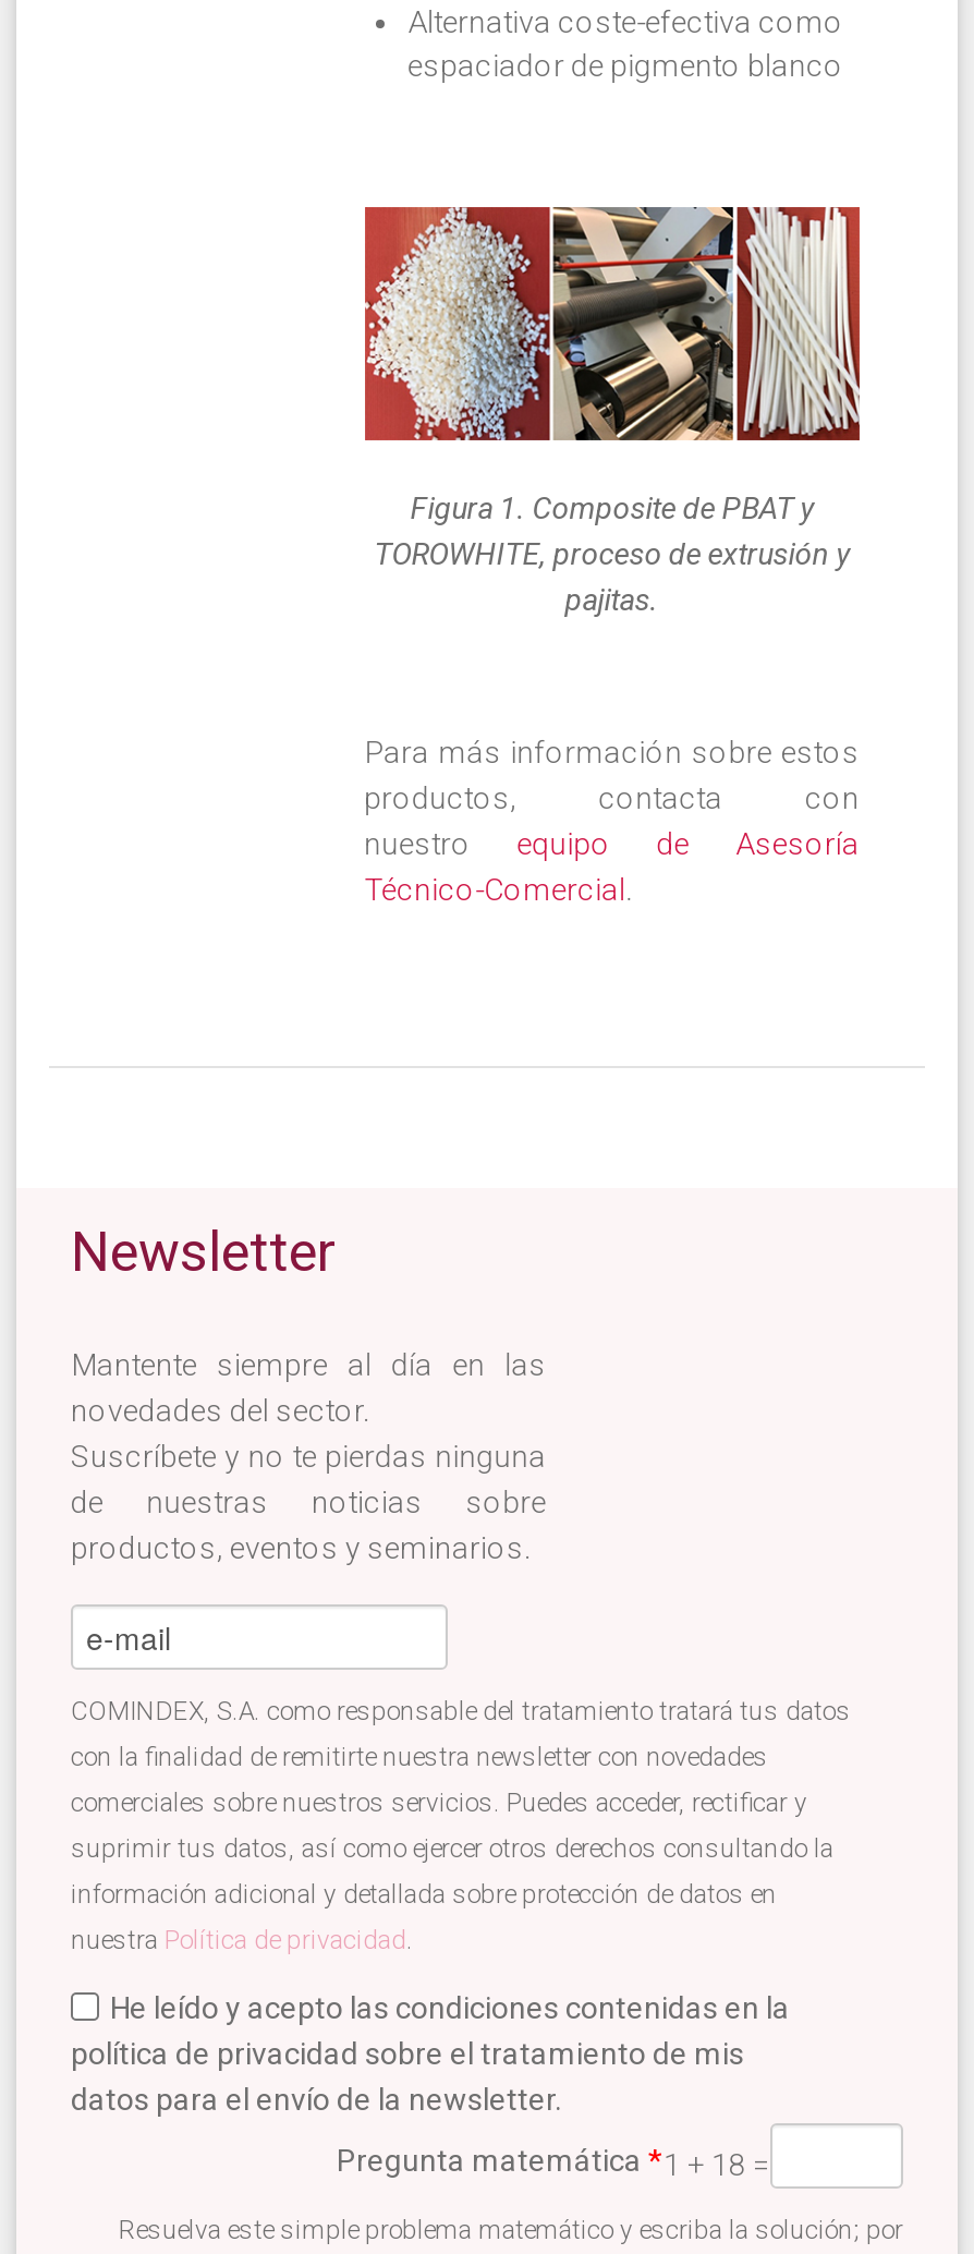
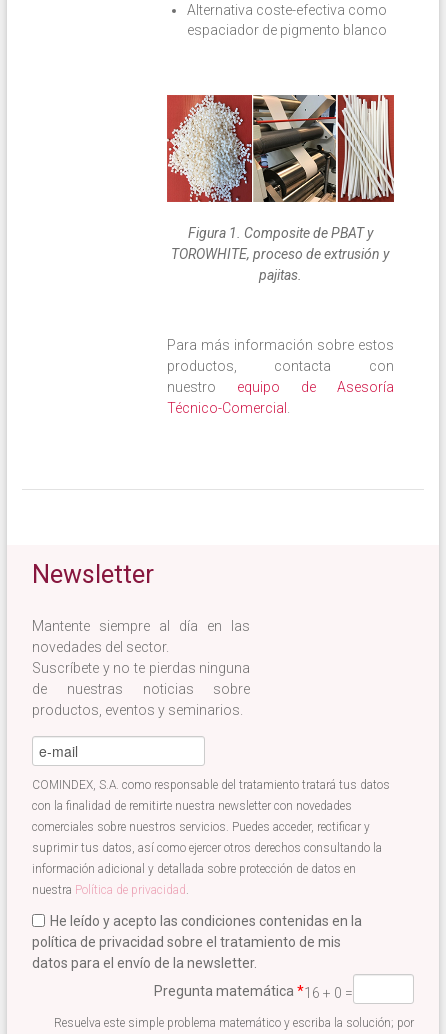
- Pregunta matemática *1 + 18 =
+ Pregunta matemática *16 + 0 =
